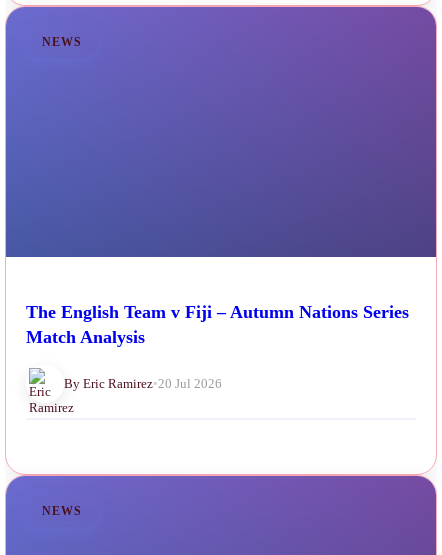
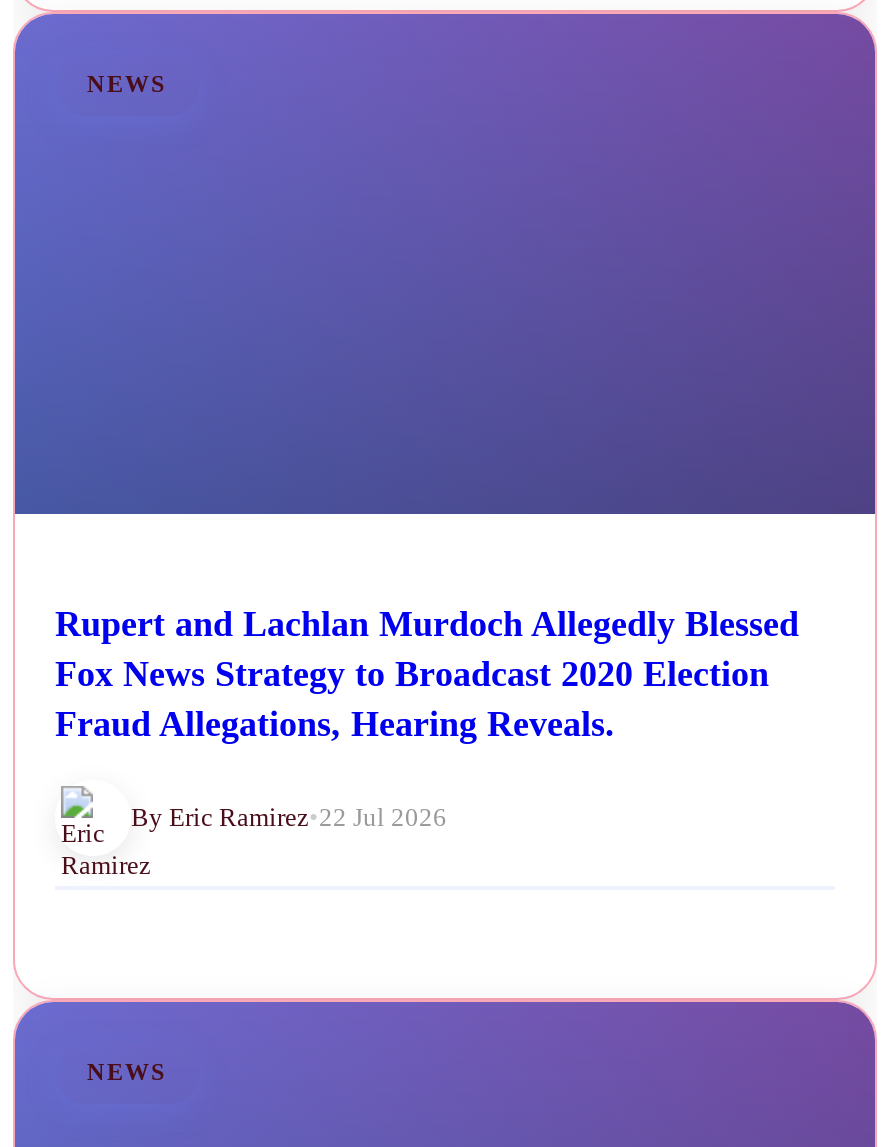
- The English Team v Fiji – Autumn Nations Series
- Match Analysis
+ Rupert and Lachlan Murdoch Allegedly Blessed
+ Fox News Strategy to Broadcast 2020 Election
+ Fraud Allegations, Hearing Reveals.

- By Eric Ramirez • 20 Jul 2026
+ By Eric Ramirez • 22 Jul 2026
